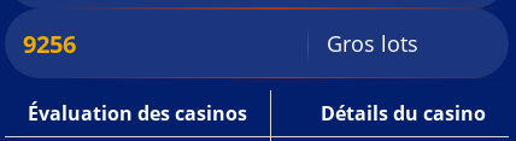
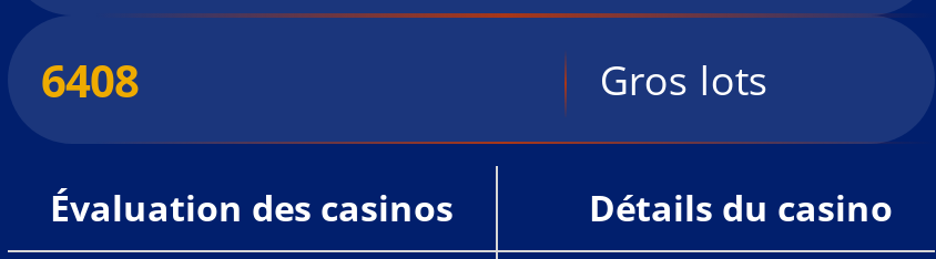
- 9256
+ 6408
